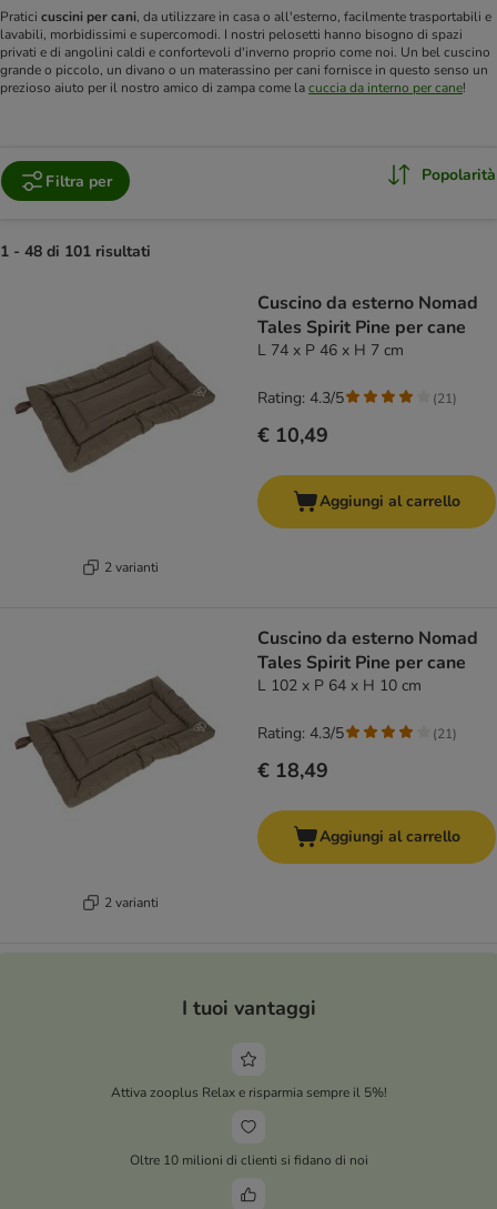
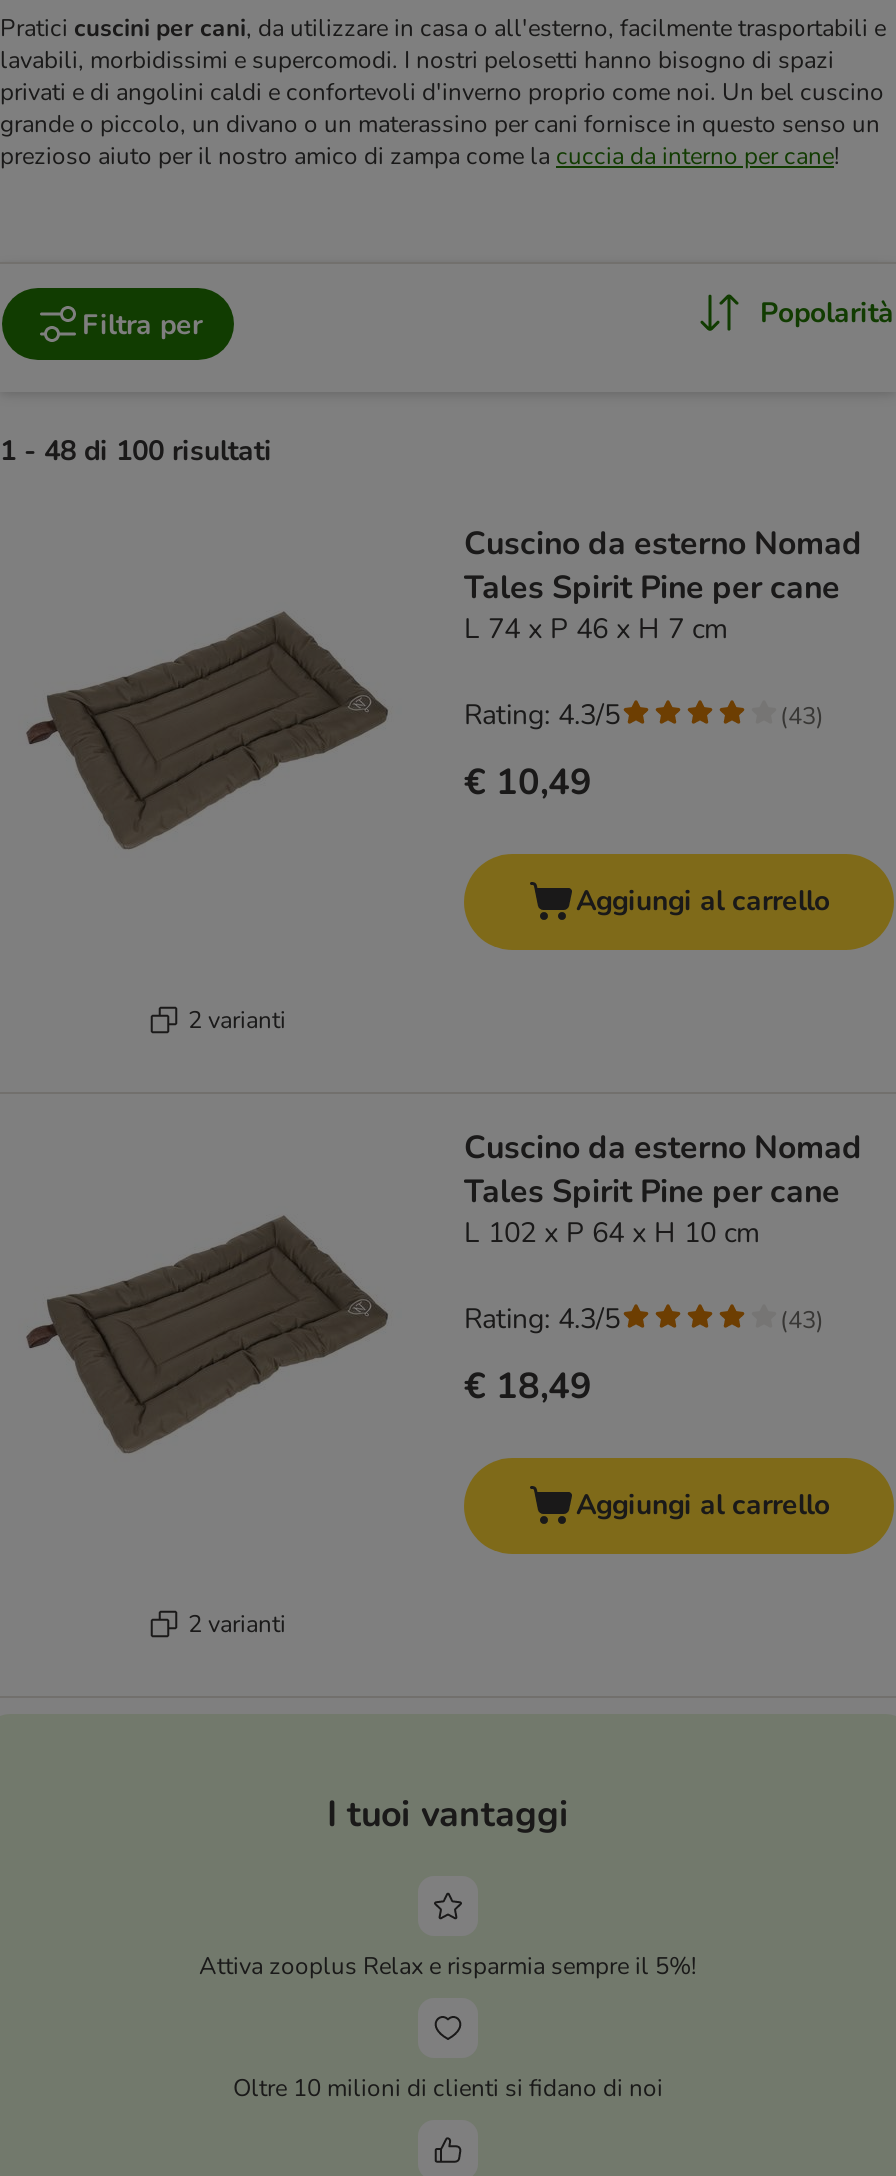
- 1 - 48 di 101 risultati
+ 1 - 48 di 100 risultati

- (21)
+ (43)

- (21)
+ (43)
